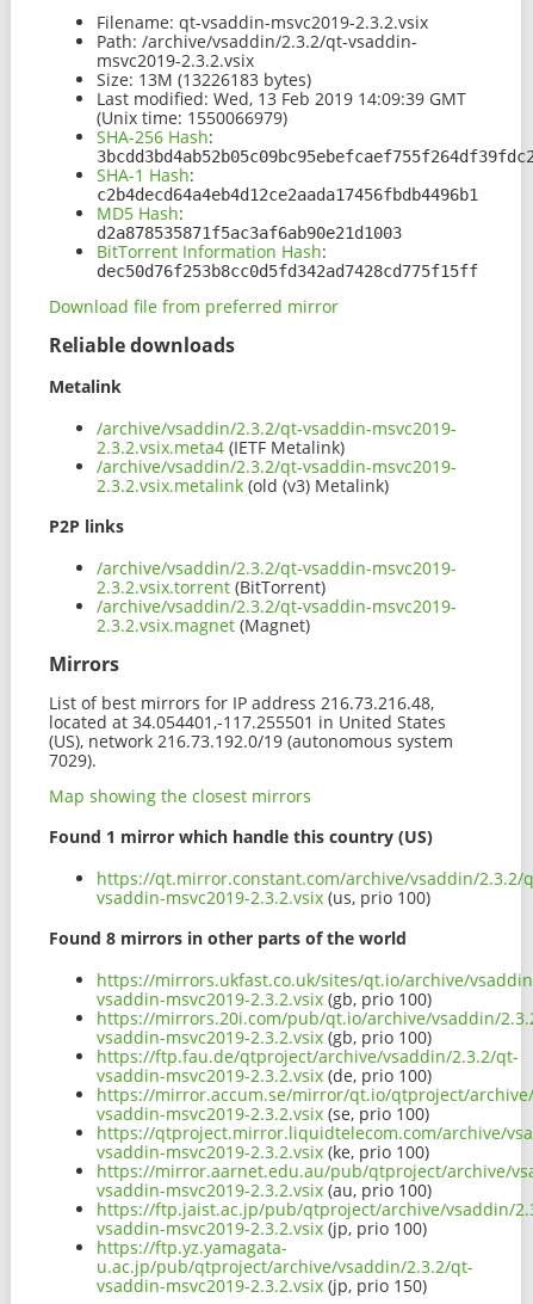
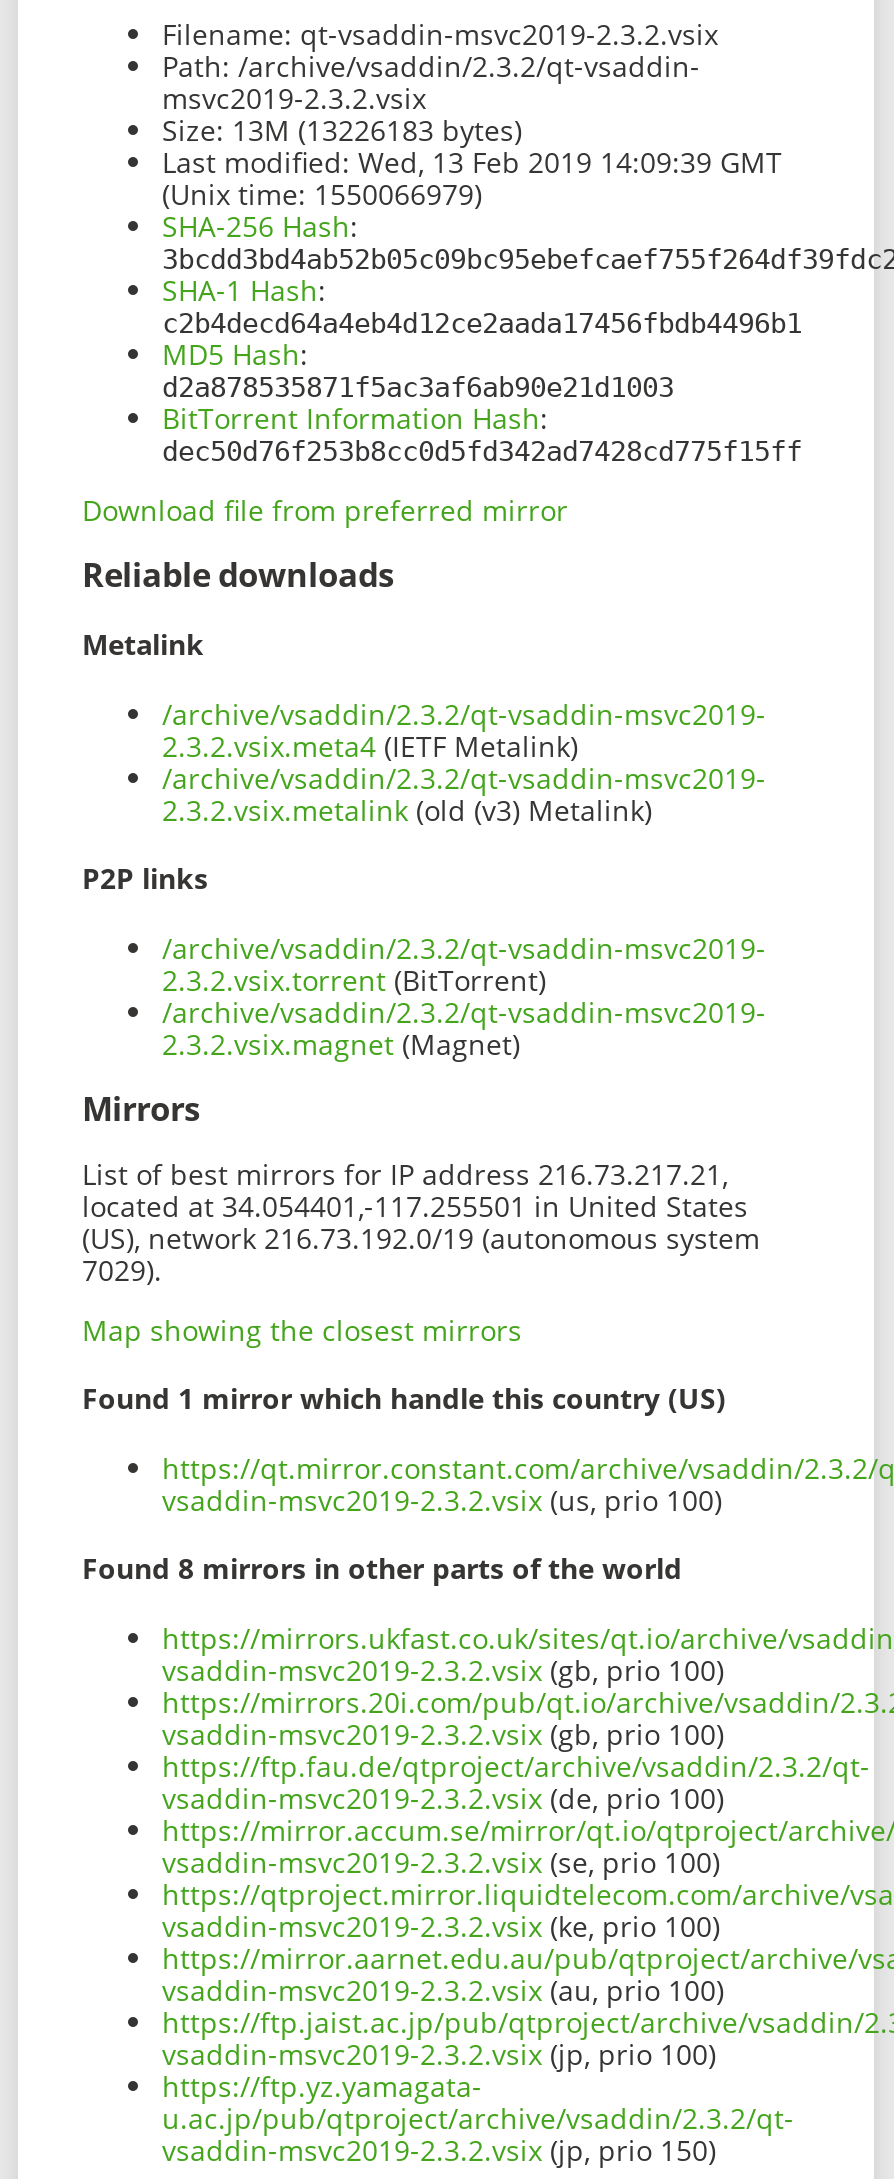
- List of best mirrors for IP address 216.73.216.48,
+ List of best mirrors for IP address 216.73.217.21,
